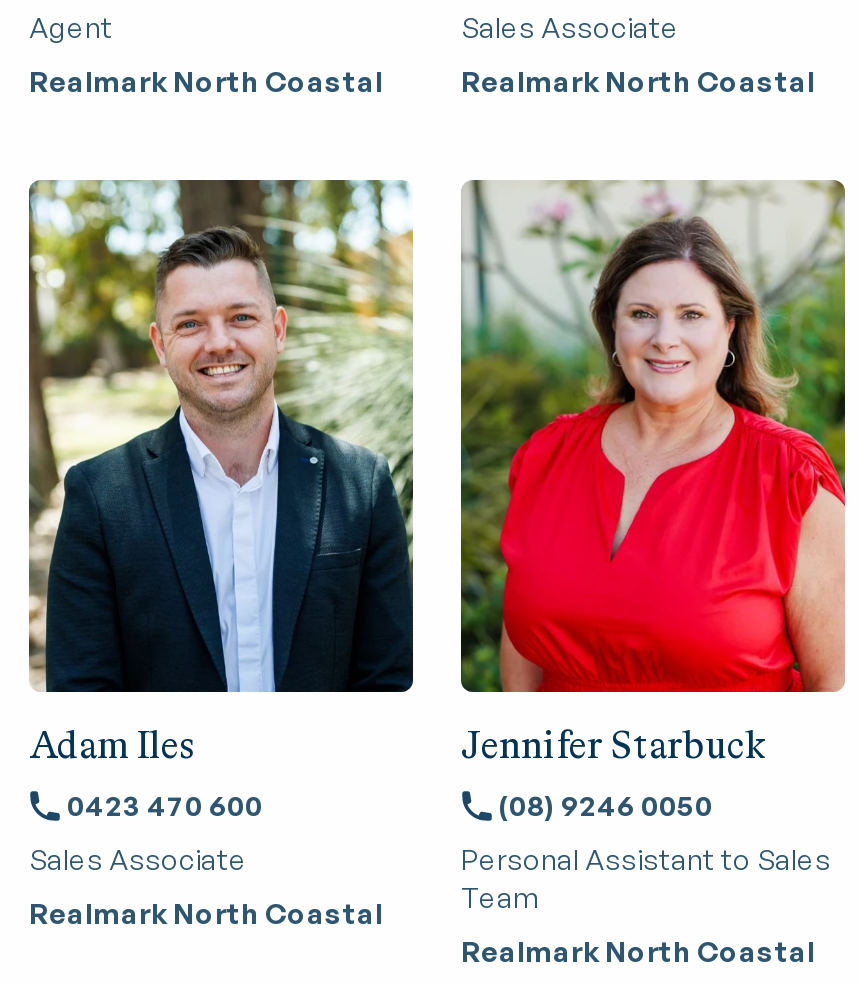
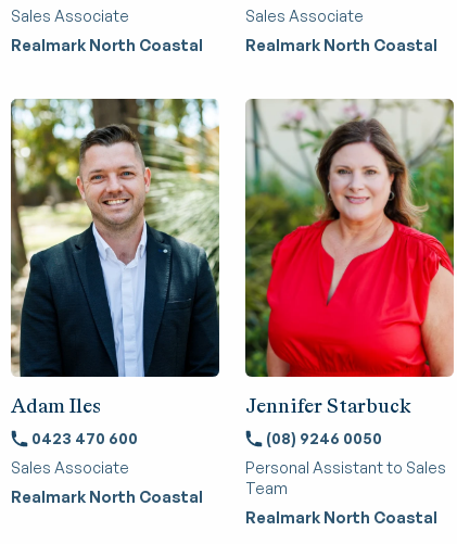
- Agent
+ Sales Associate
